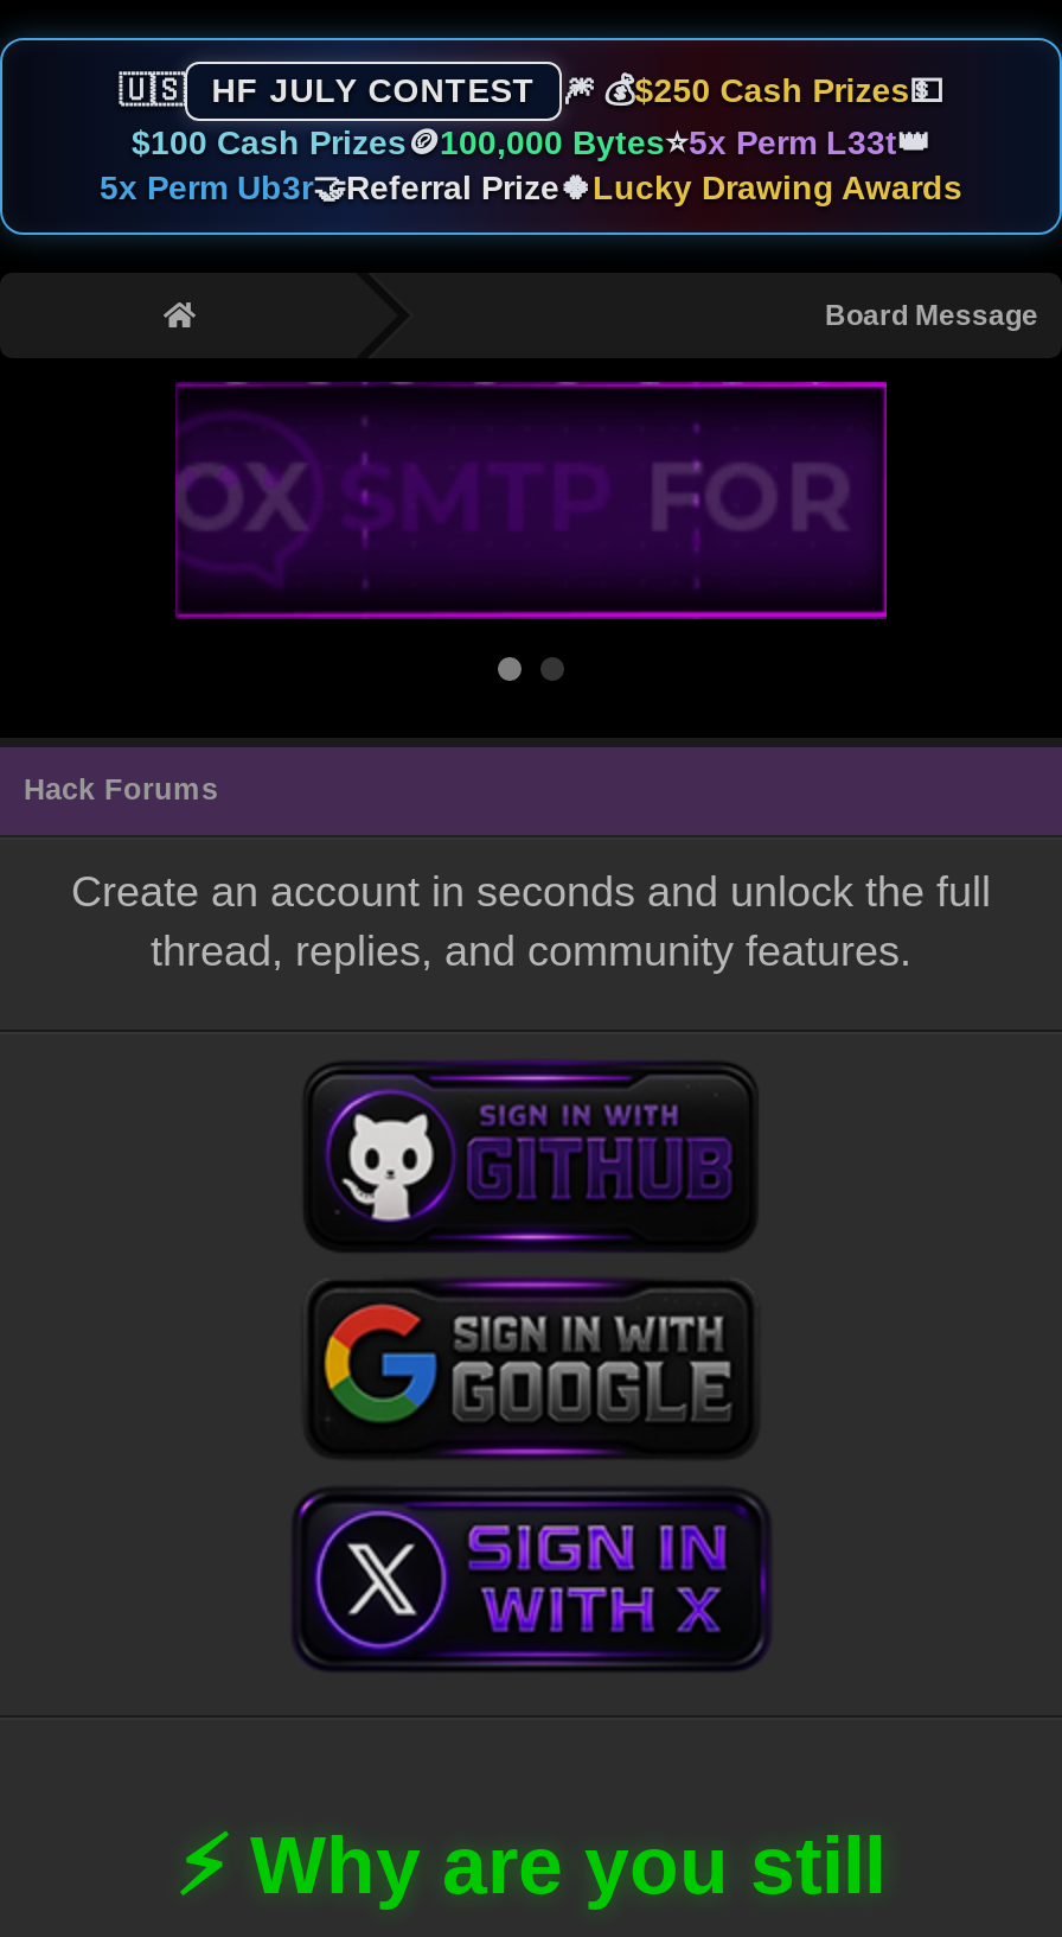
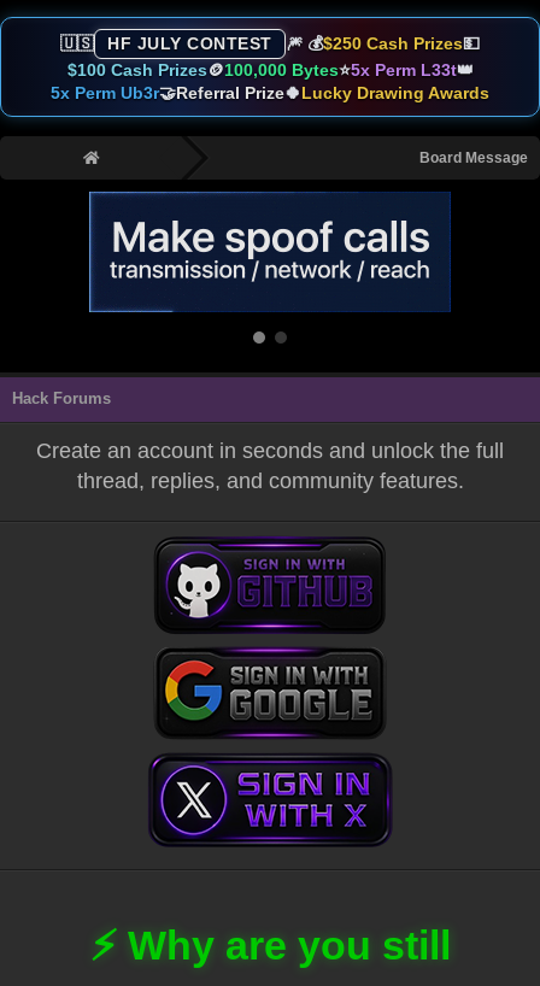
- [image]
+ [image]
